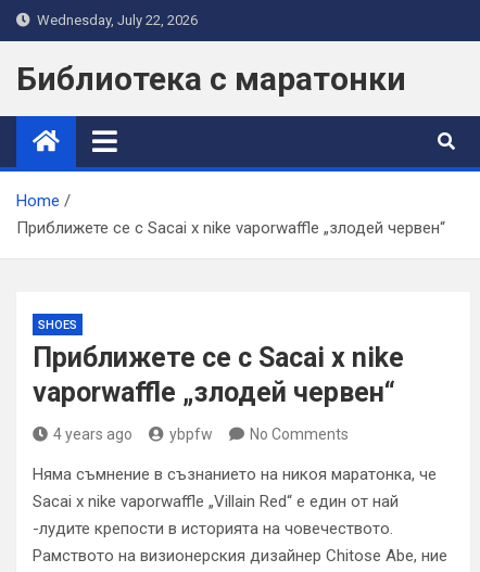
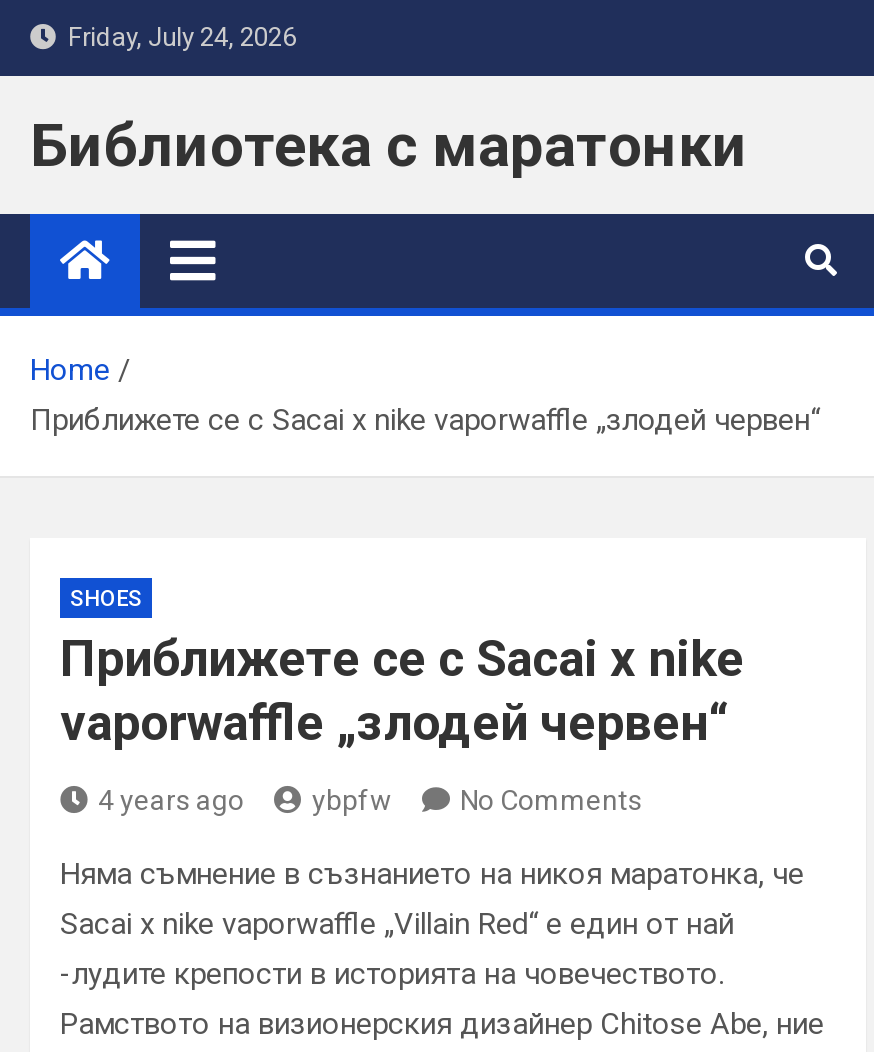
- Wednesday, July 22, 2026
+ Friday, July 24, 2026
